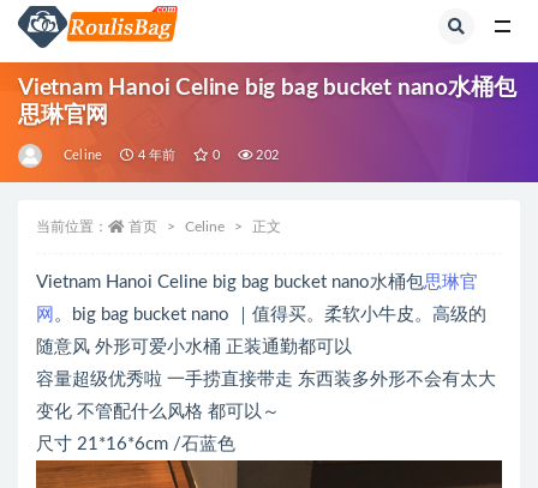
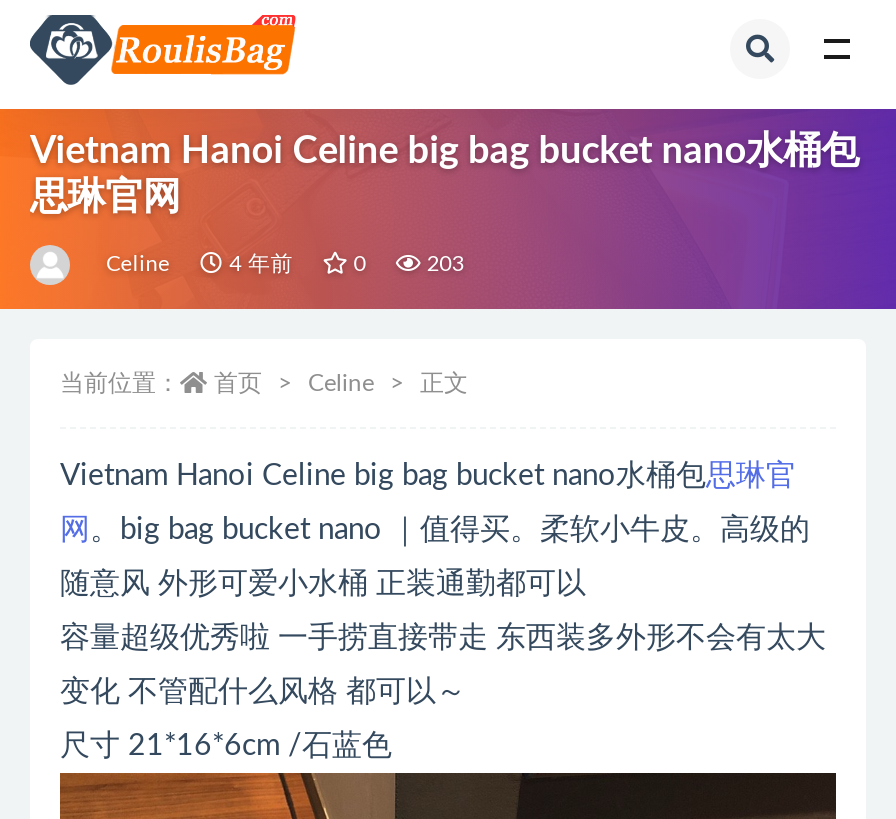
- 202
+ 203
